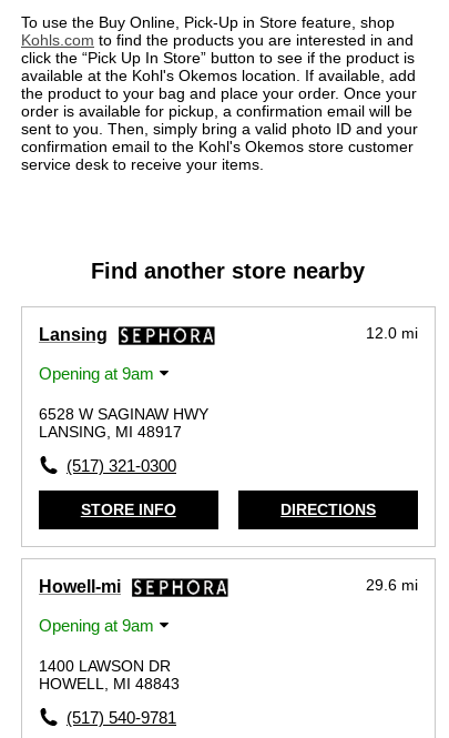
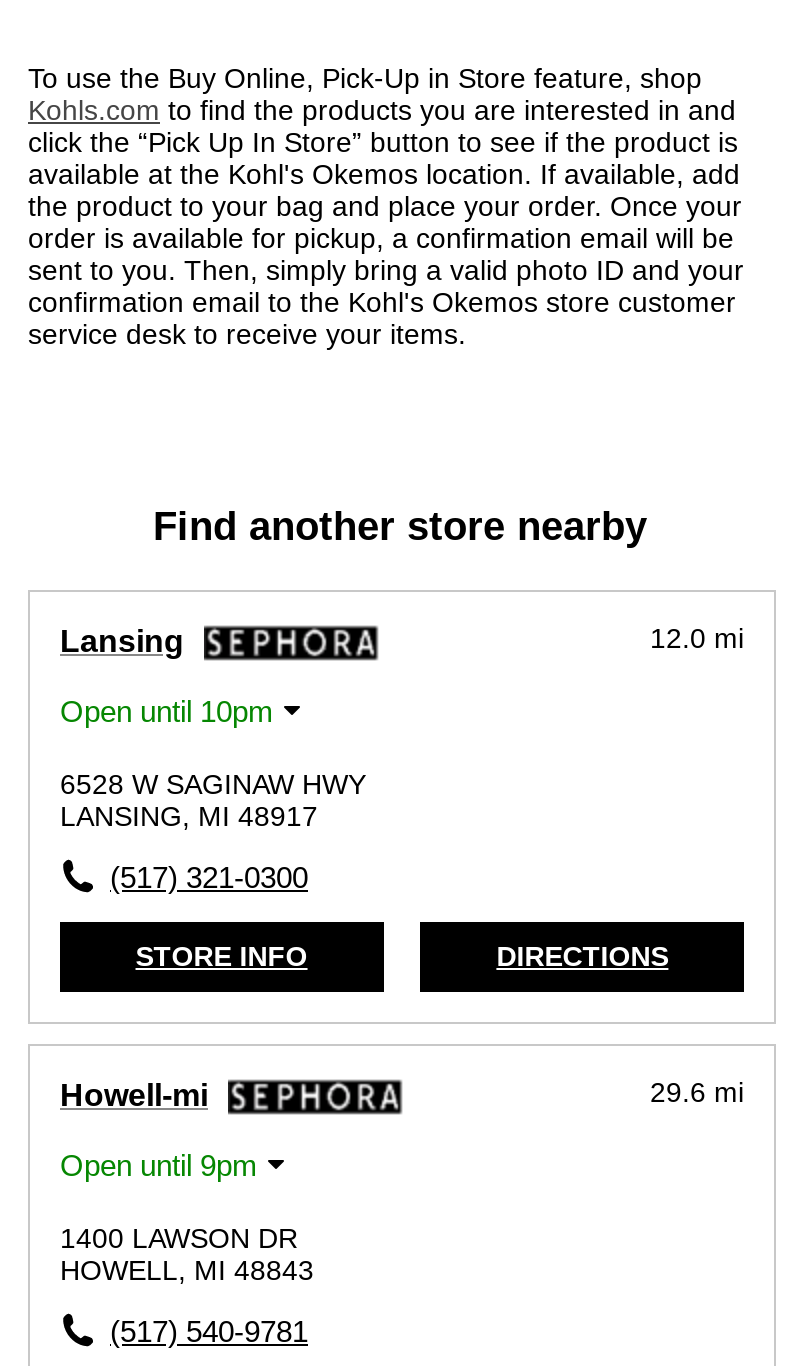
- Opening at 9am
+ Open until 10pm

- Opening at 9am
+ Open until 9pm
